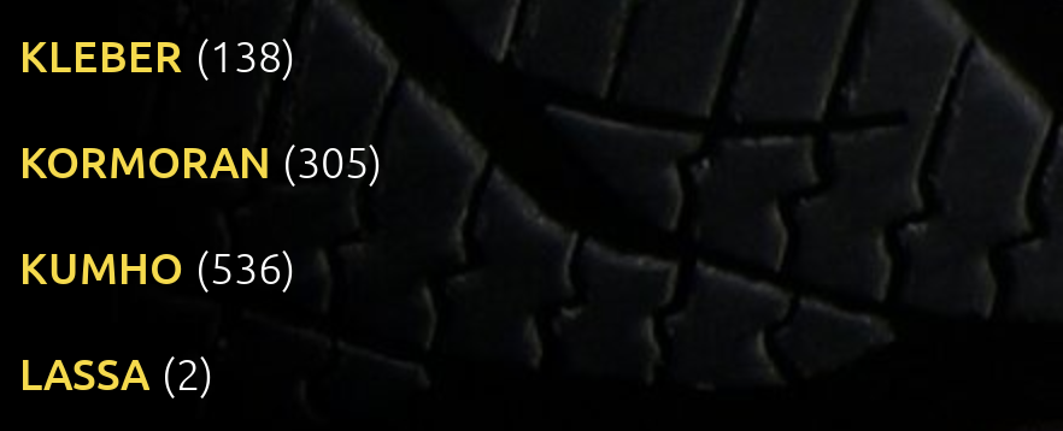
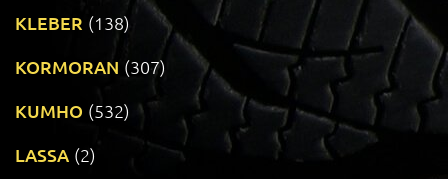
- KORMORAN (305)
+ KORMORAN (307)

- KUMHO (536)
+ KUMHO (532)
